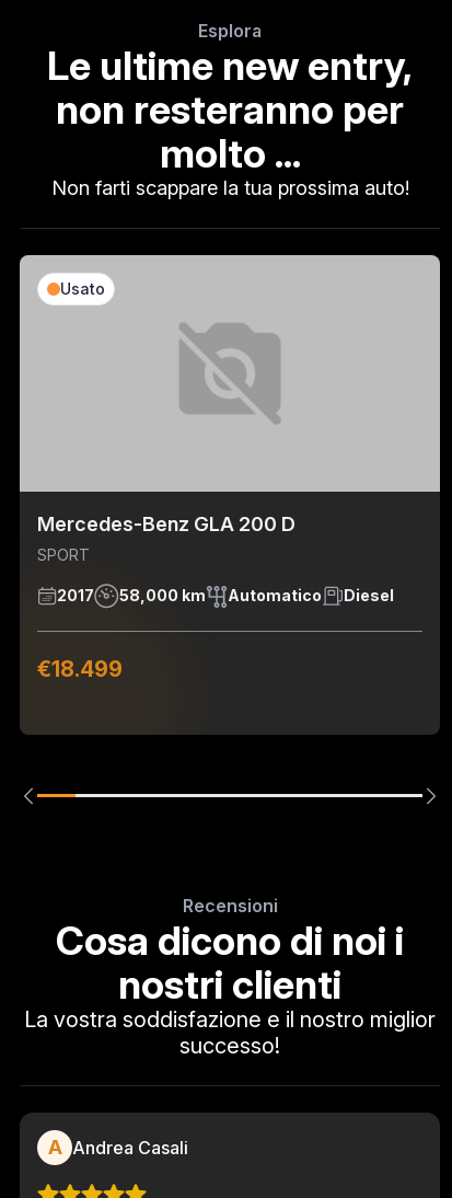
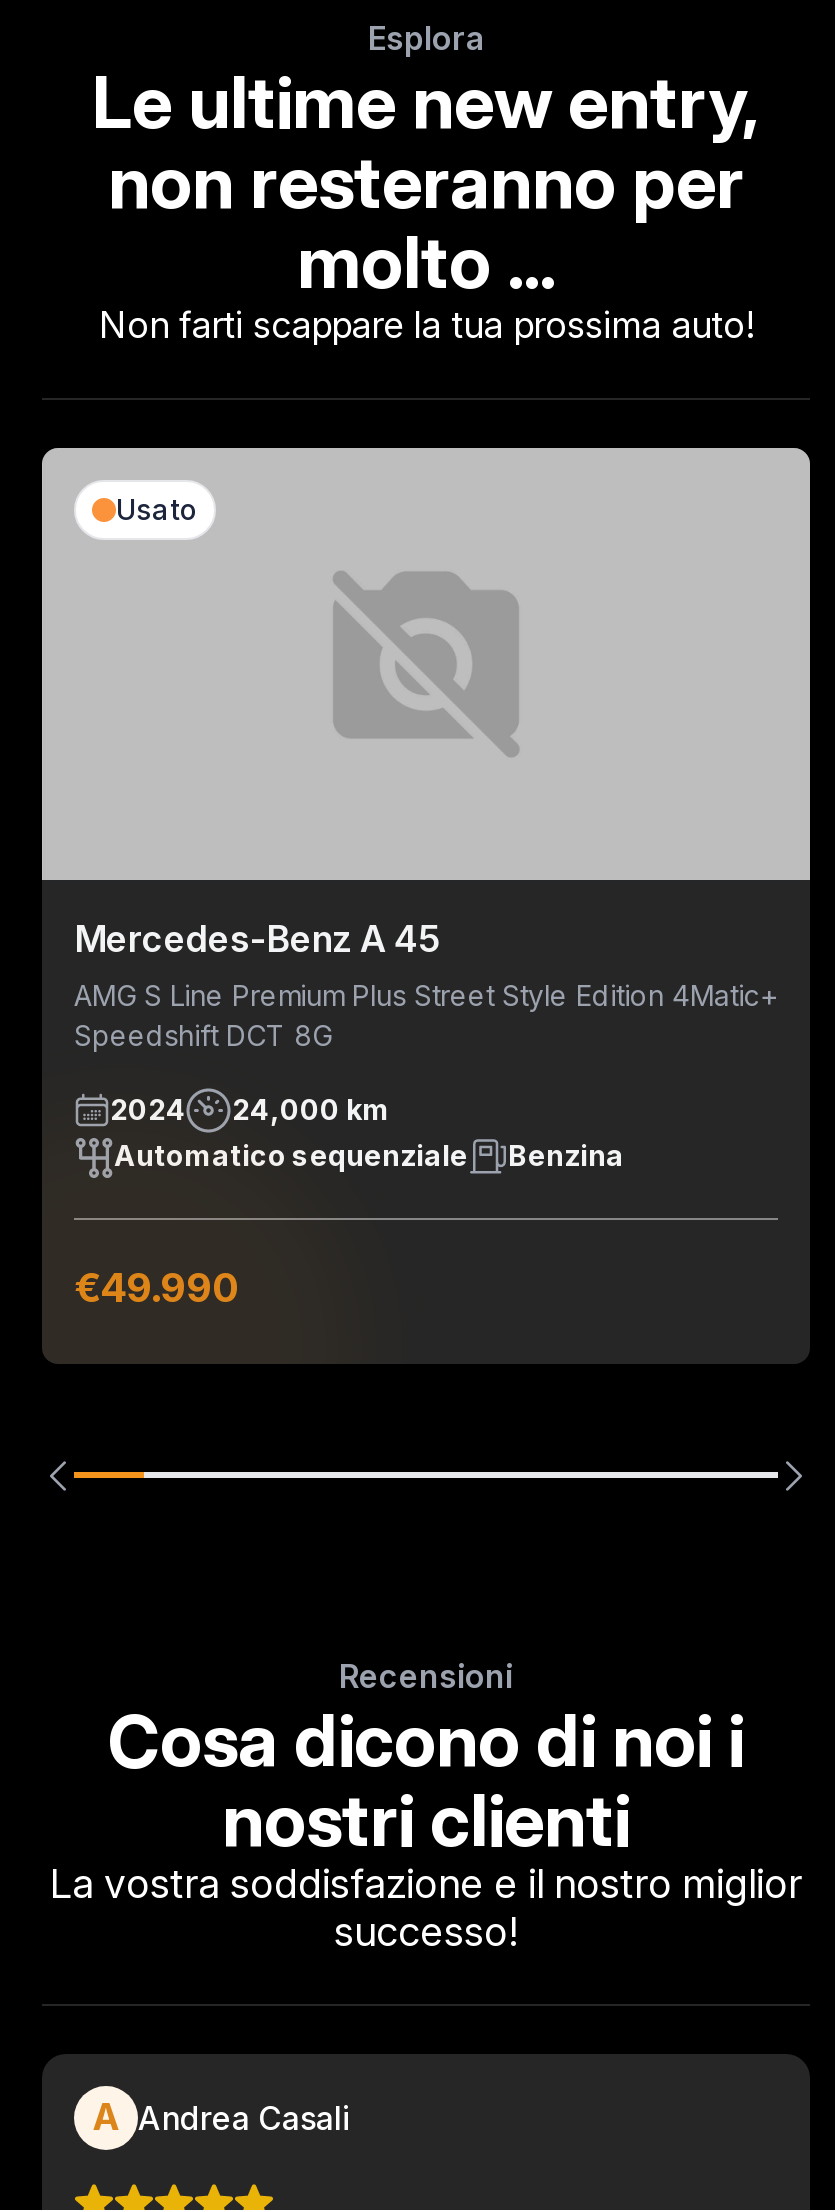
- Mercedes-Benz GLA 200 D
- SPORT
+ Mercedes-Benz A 45
+ AMG S Line Premium Plus Street Style Edition 4Matic+
+ Speedshift DCT 8G

- 2017
- 58,000 km
- Automatico
- Diesel
+ 2024
+ 24,000 km
+ Automatico sequenziale
+ Benzina

- €18.499
+ €49.990
